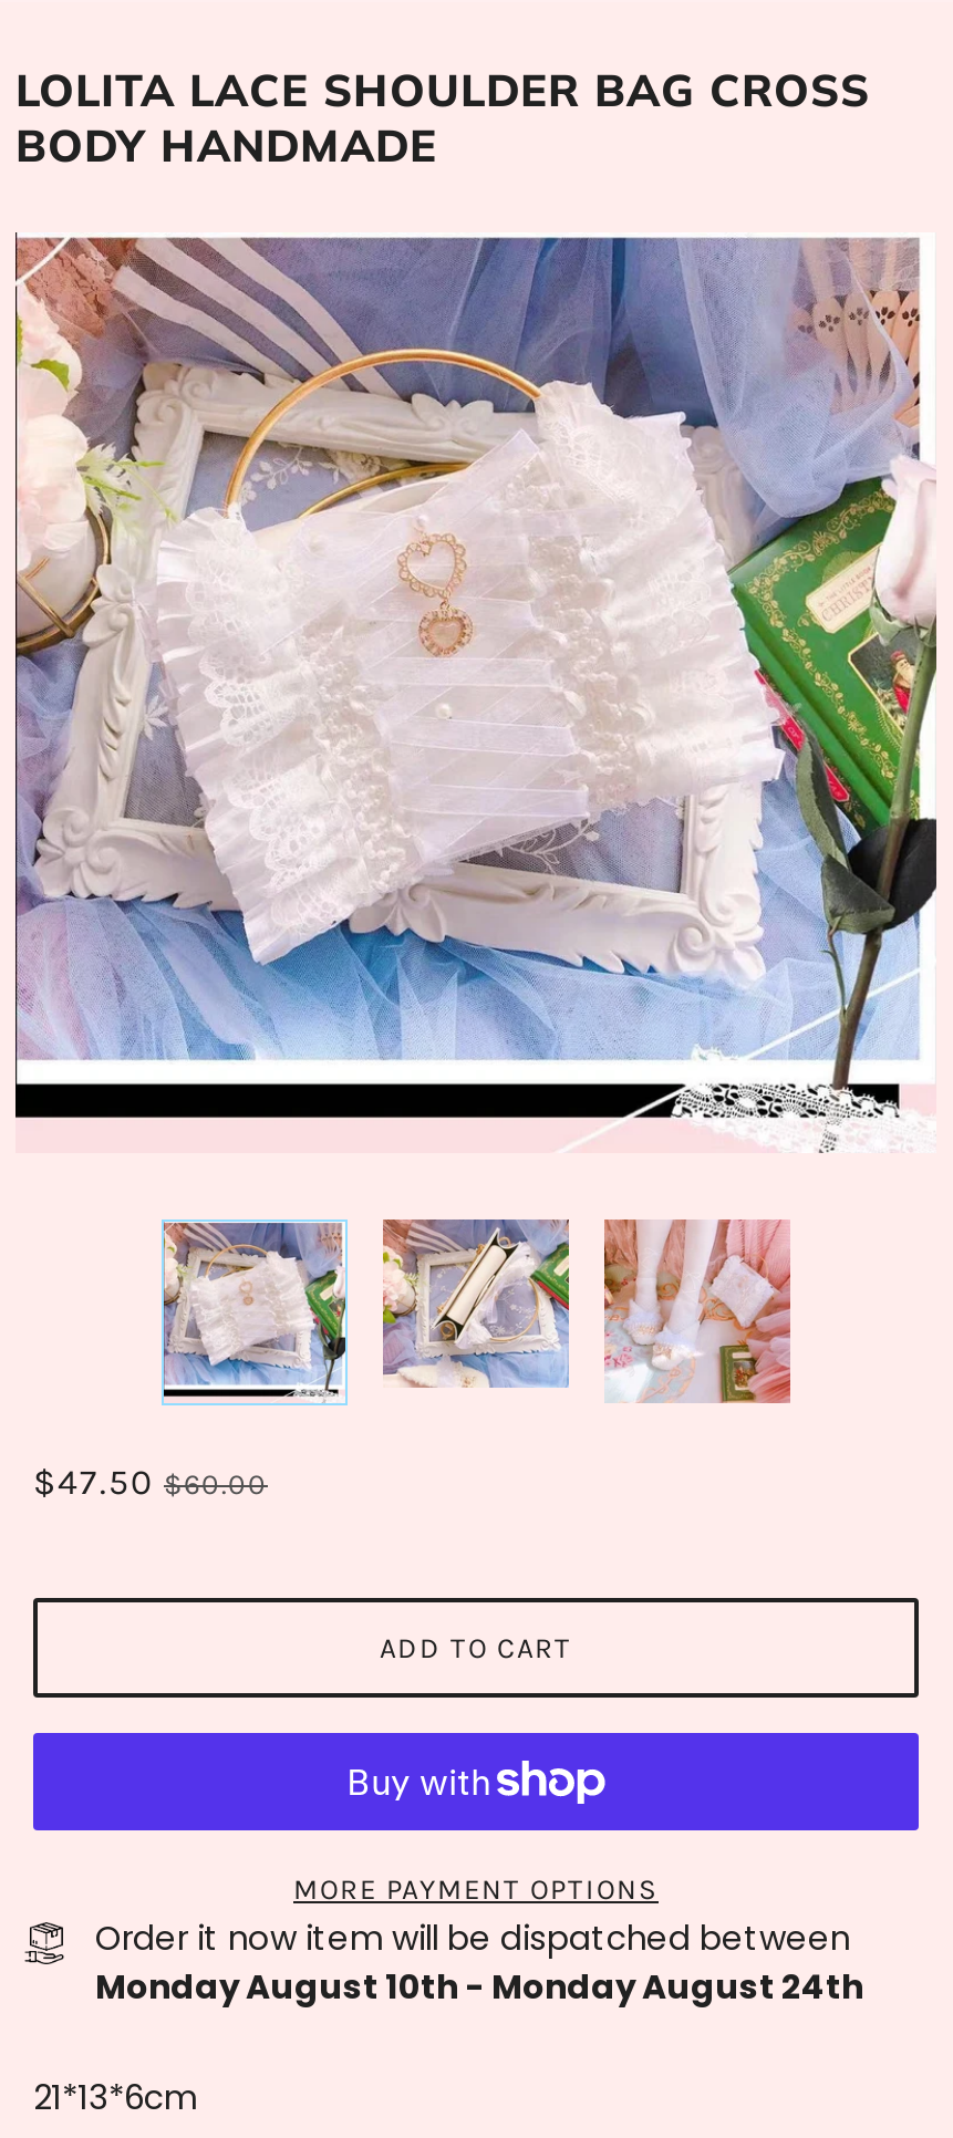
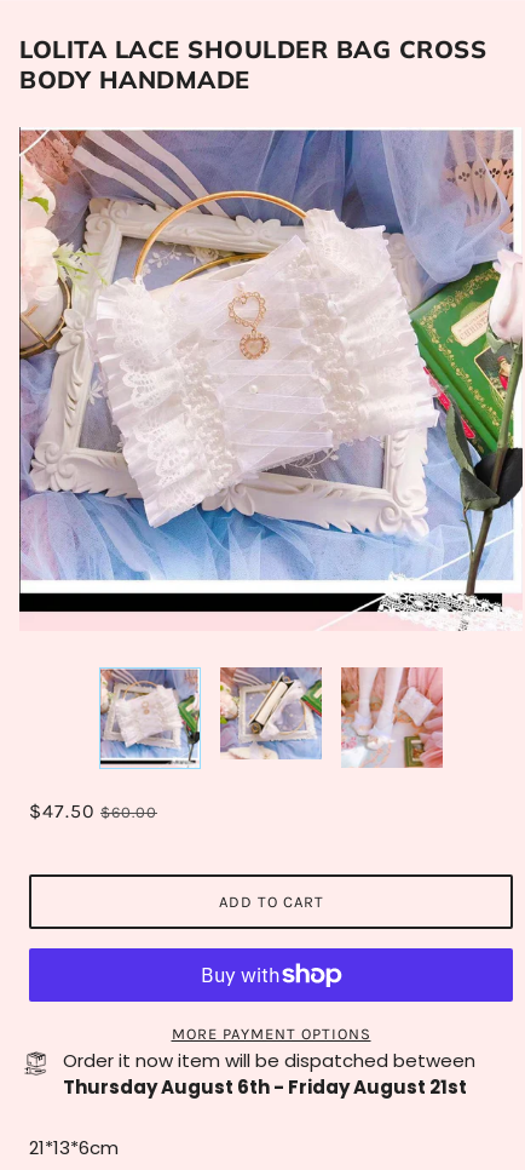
- Monday August 10th - Monday August 24th
+ Thursday August 6th - Friday August 21st
